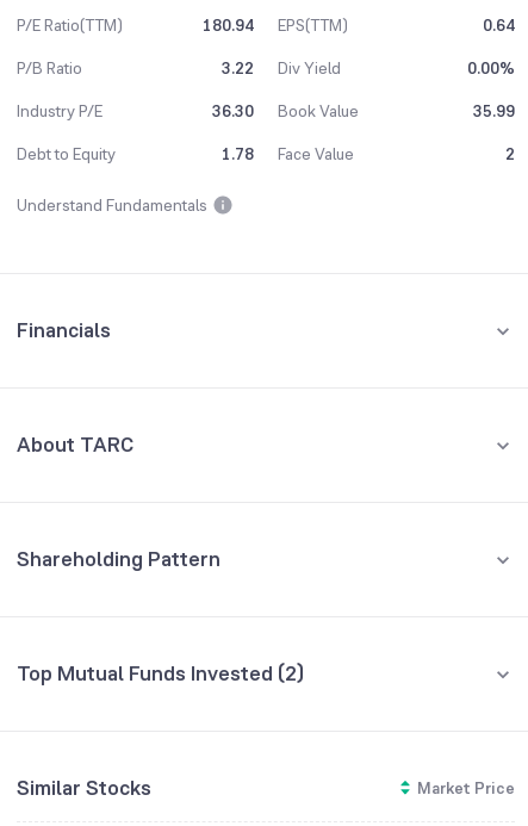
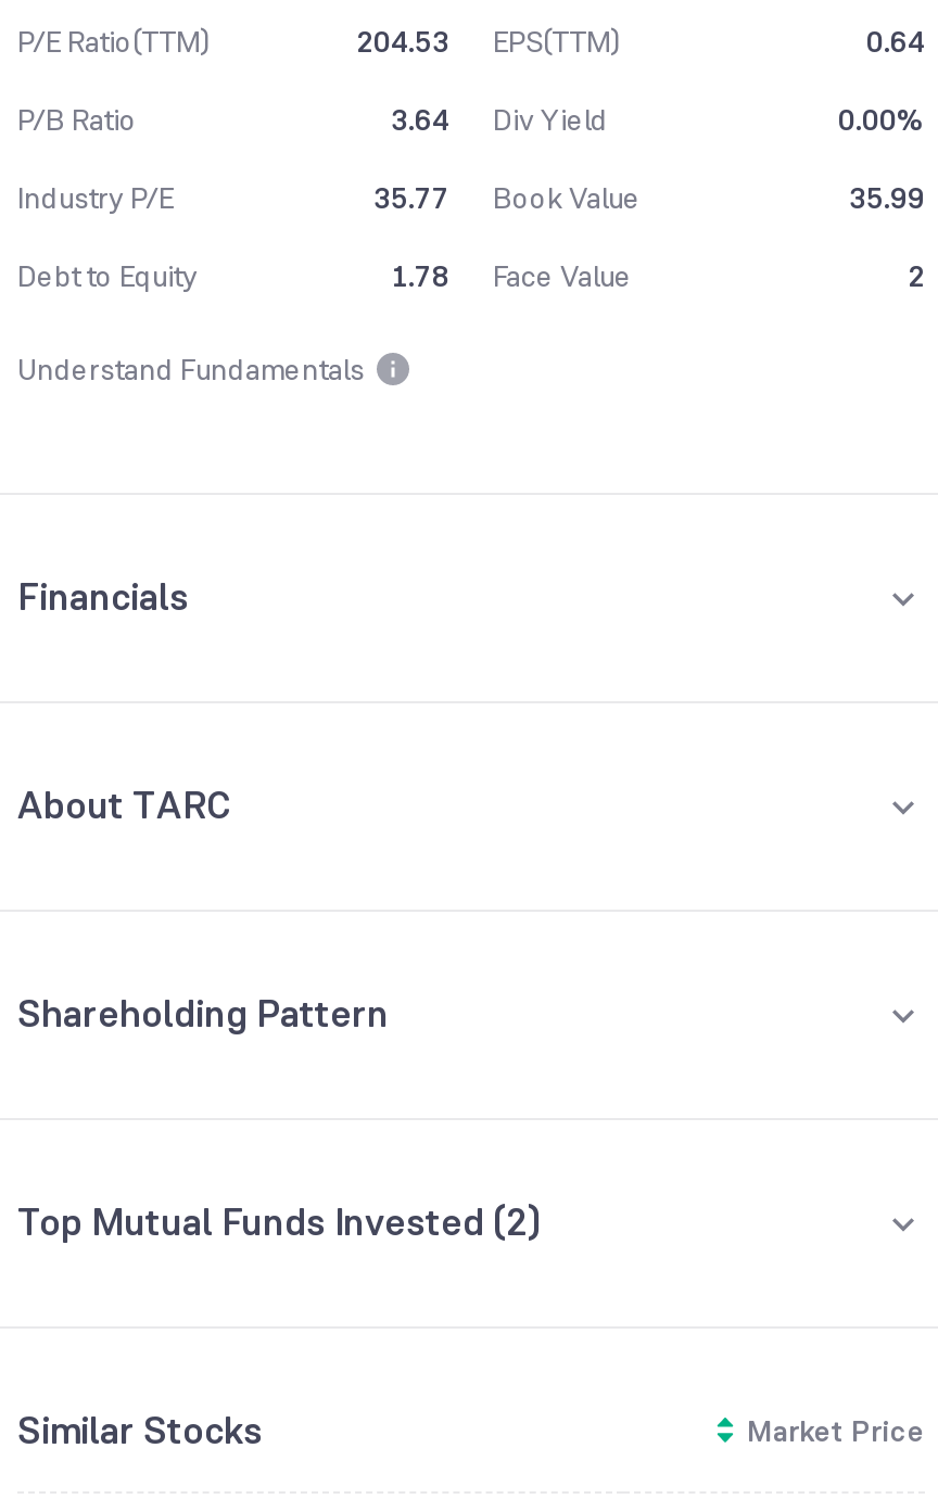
- 180.94 EPS(TTM)
+ 204.53 EPS(TTM)

- 3.22 Div Yield
+ 3.64 Div Yield

- 36.30 Book Value
+ 35.77 Book Value
